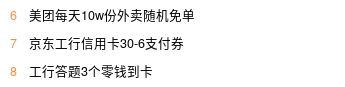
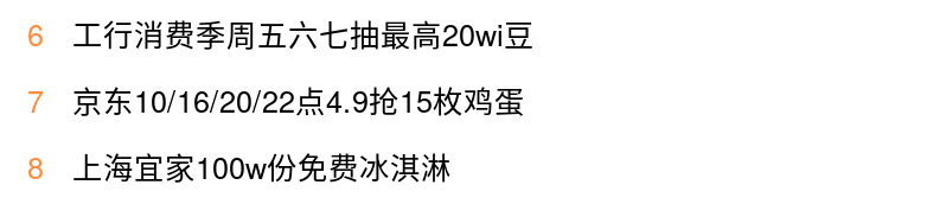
- 美团每天10w份外卖随机免单
+ 工行消费季周五六七抽最高20wi豆

- 京东工行信用卡30-6支付券
+ 京东10/16/20/22点4.9抢15枚鸡蛋

- 工行答题3个零钱到卡
+ 上海宜家100w份免费冰淇淋
